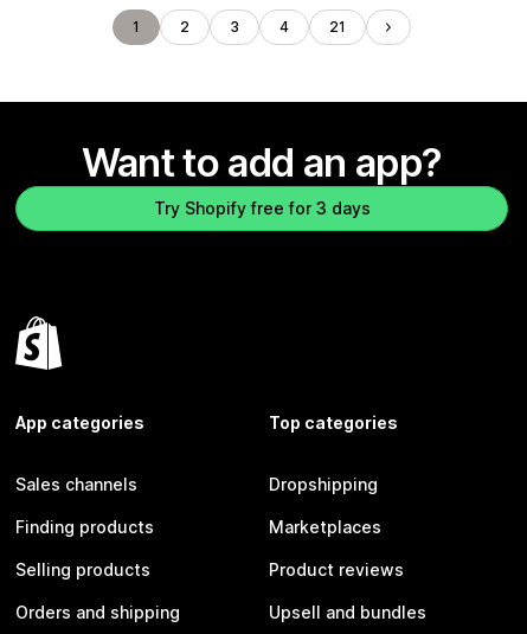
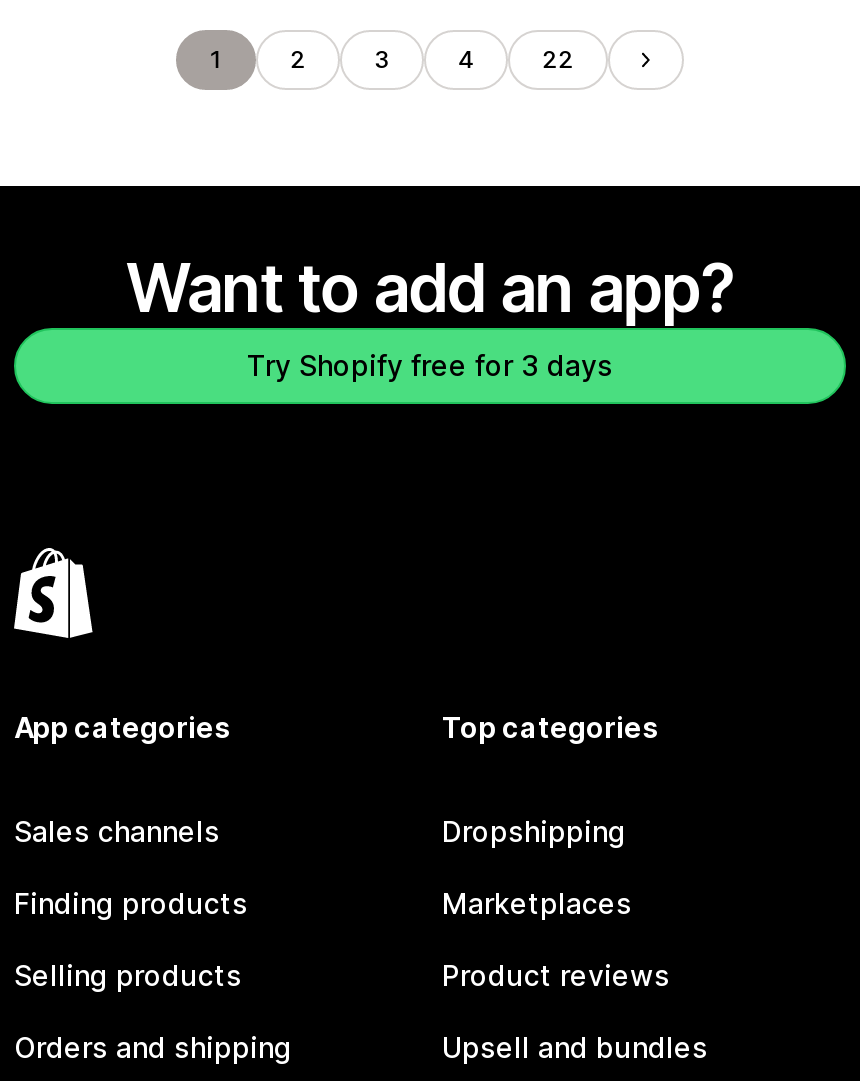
- 21
+ 22
